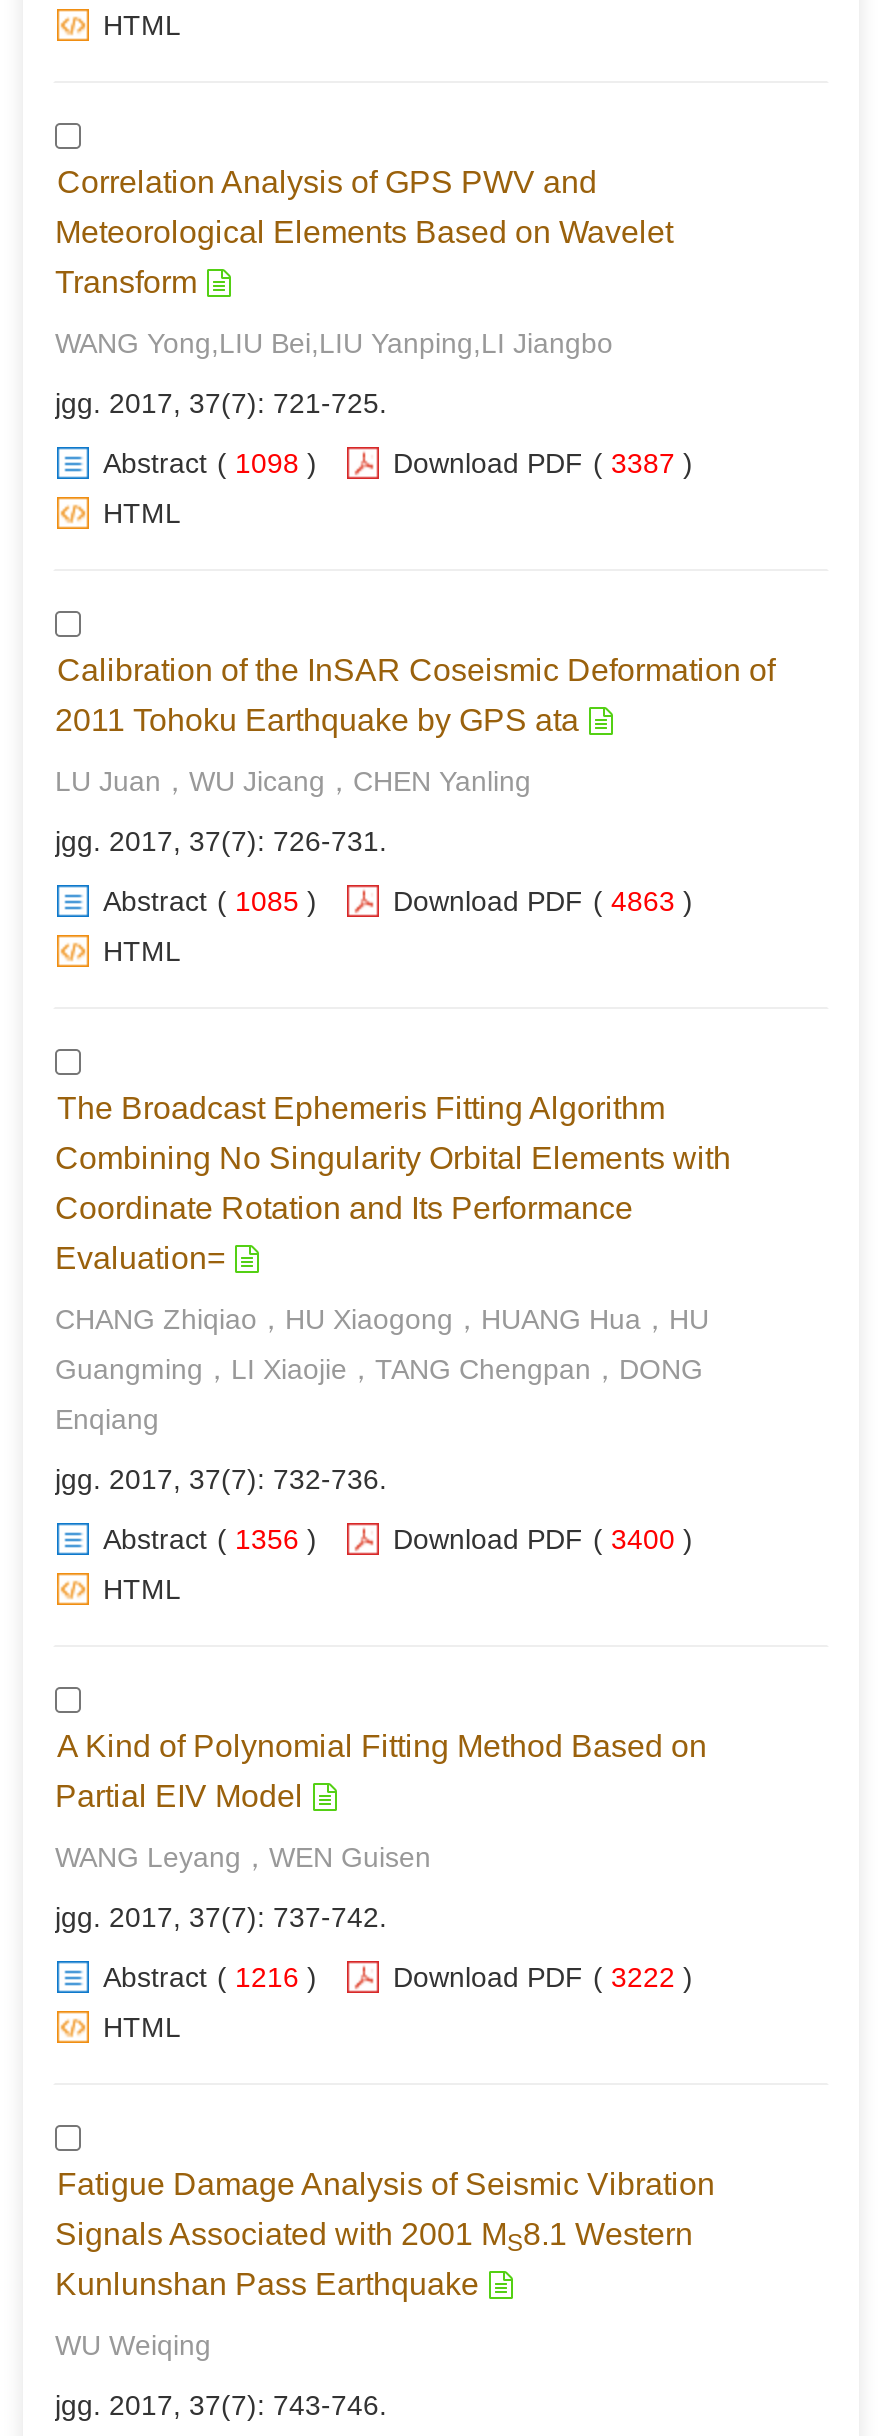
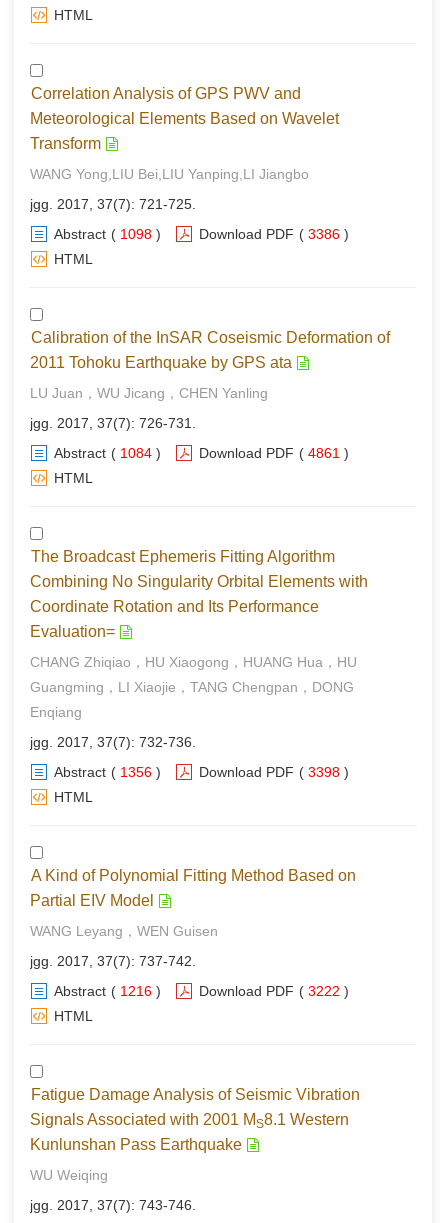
- Download PDF ( 3387)
+ Download PDF ( 3386)

- Abstract ( 1085)
+ Abstract ( 1084)

- Download PDF ( 4863)
+ Download PDF ( 4861)

- Download PDF ( 3400)
+ Download PDF ( 3398)
